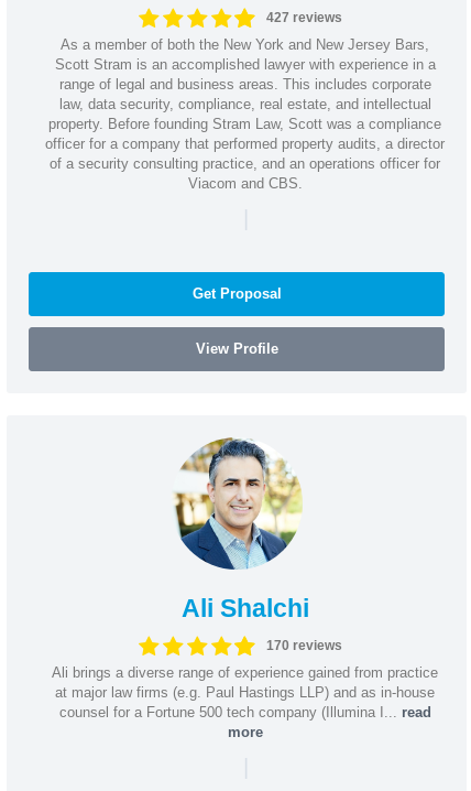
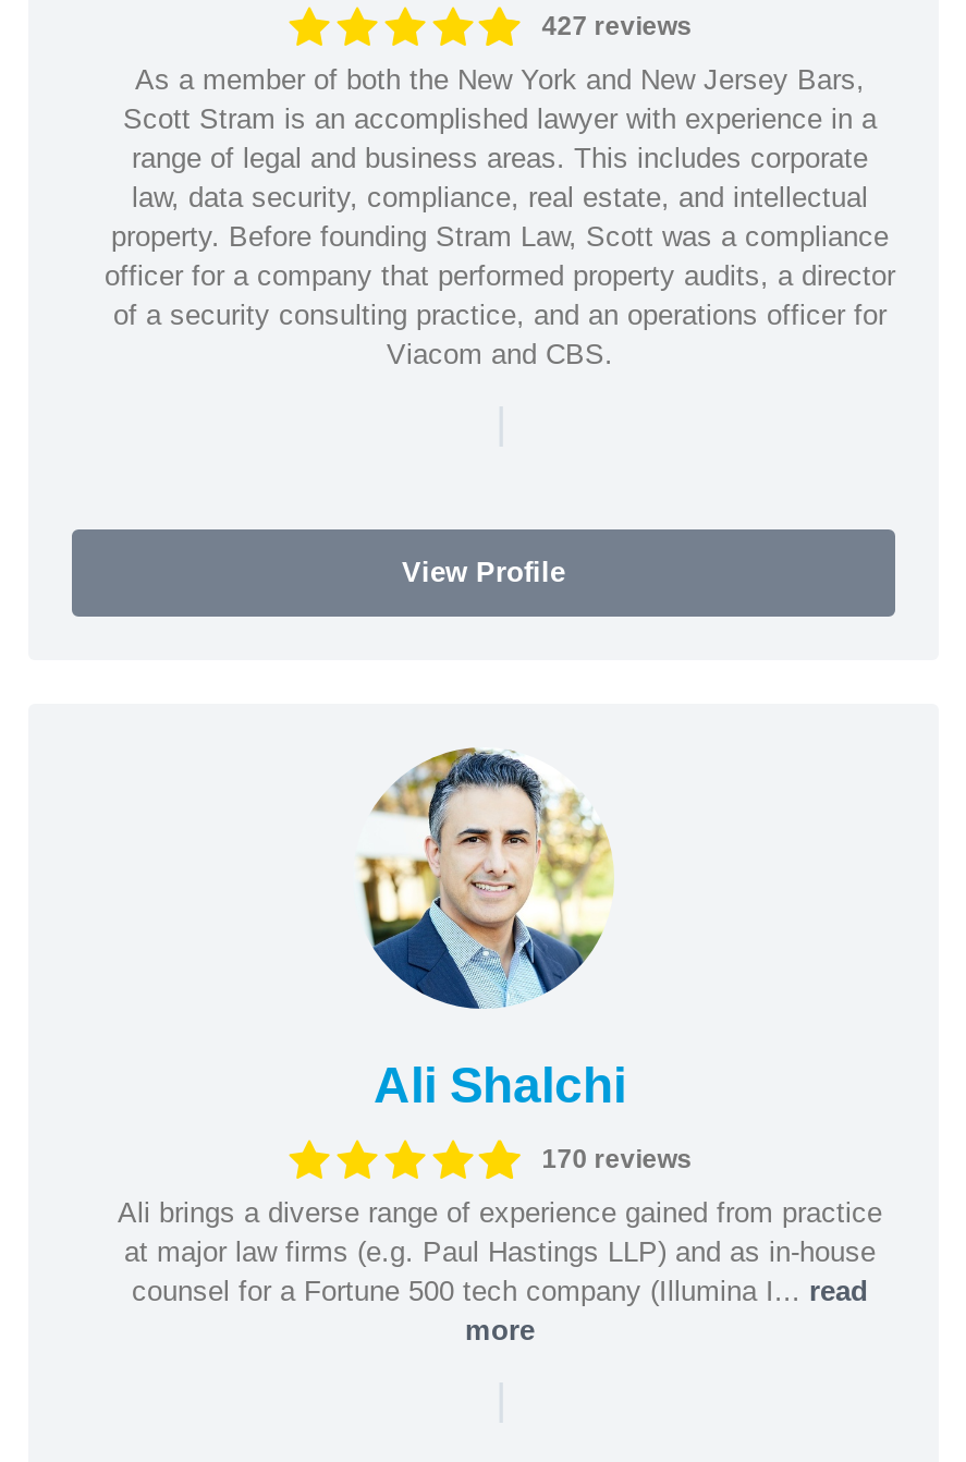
- Get Proposal
